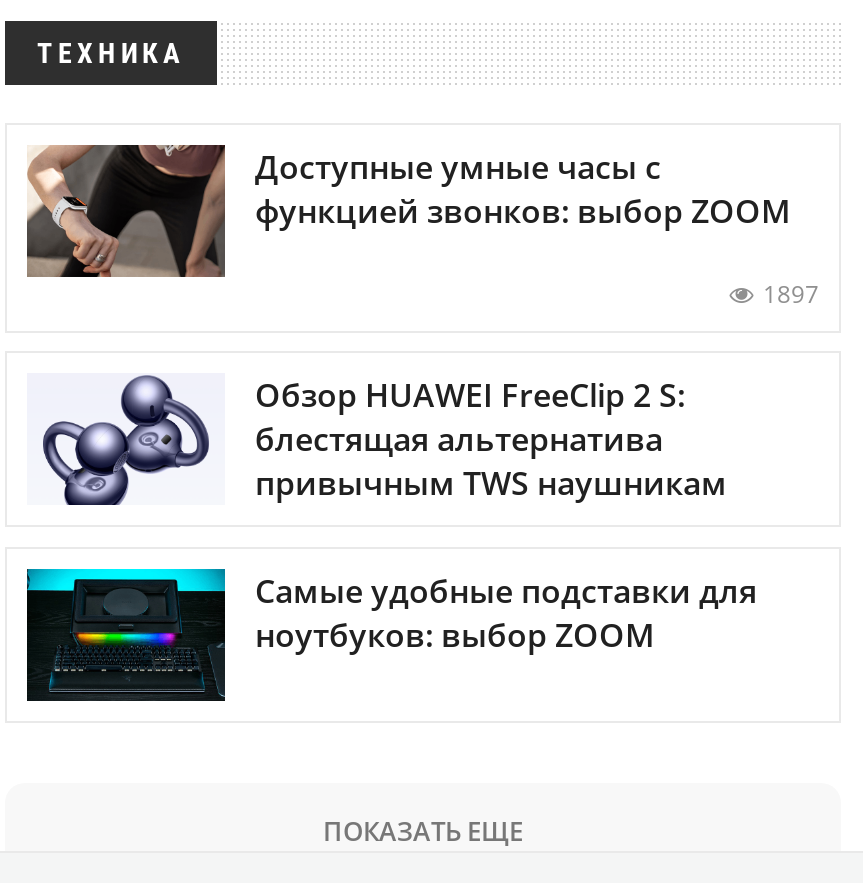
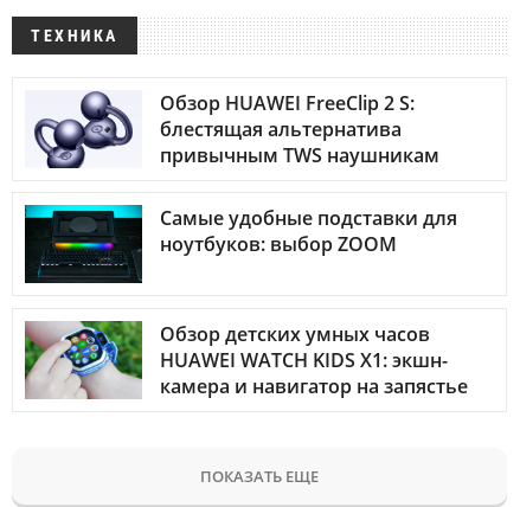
- [image]
- Доступные умные часы с
- функцией звонков: выбор ZOOM
- 1897

moved up: [image] | Обзор HUAWEI FreeClip 2 S: | блестящая альтернатива | привычным TWS наушникам | Самые удобные подставки для | ноутбуков: выбор ZOOM

+ [image]
+ Обзор детских умных часов
+ HUAWEI WATCH KIDS X1: экшн-
+ камера и навигатор на запястье
